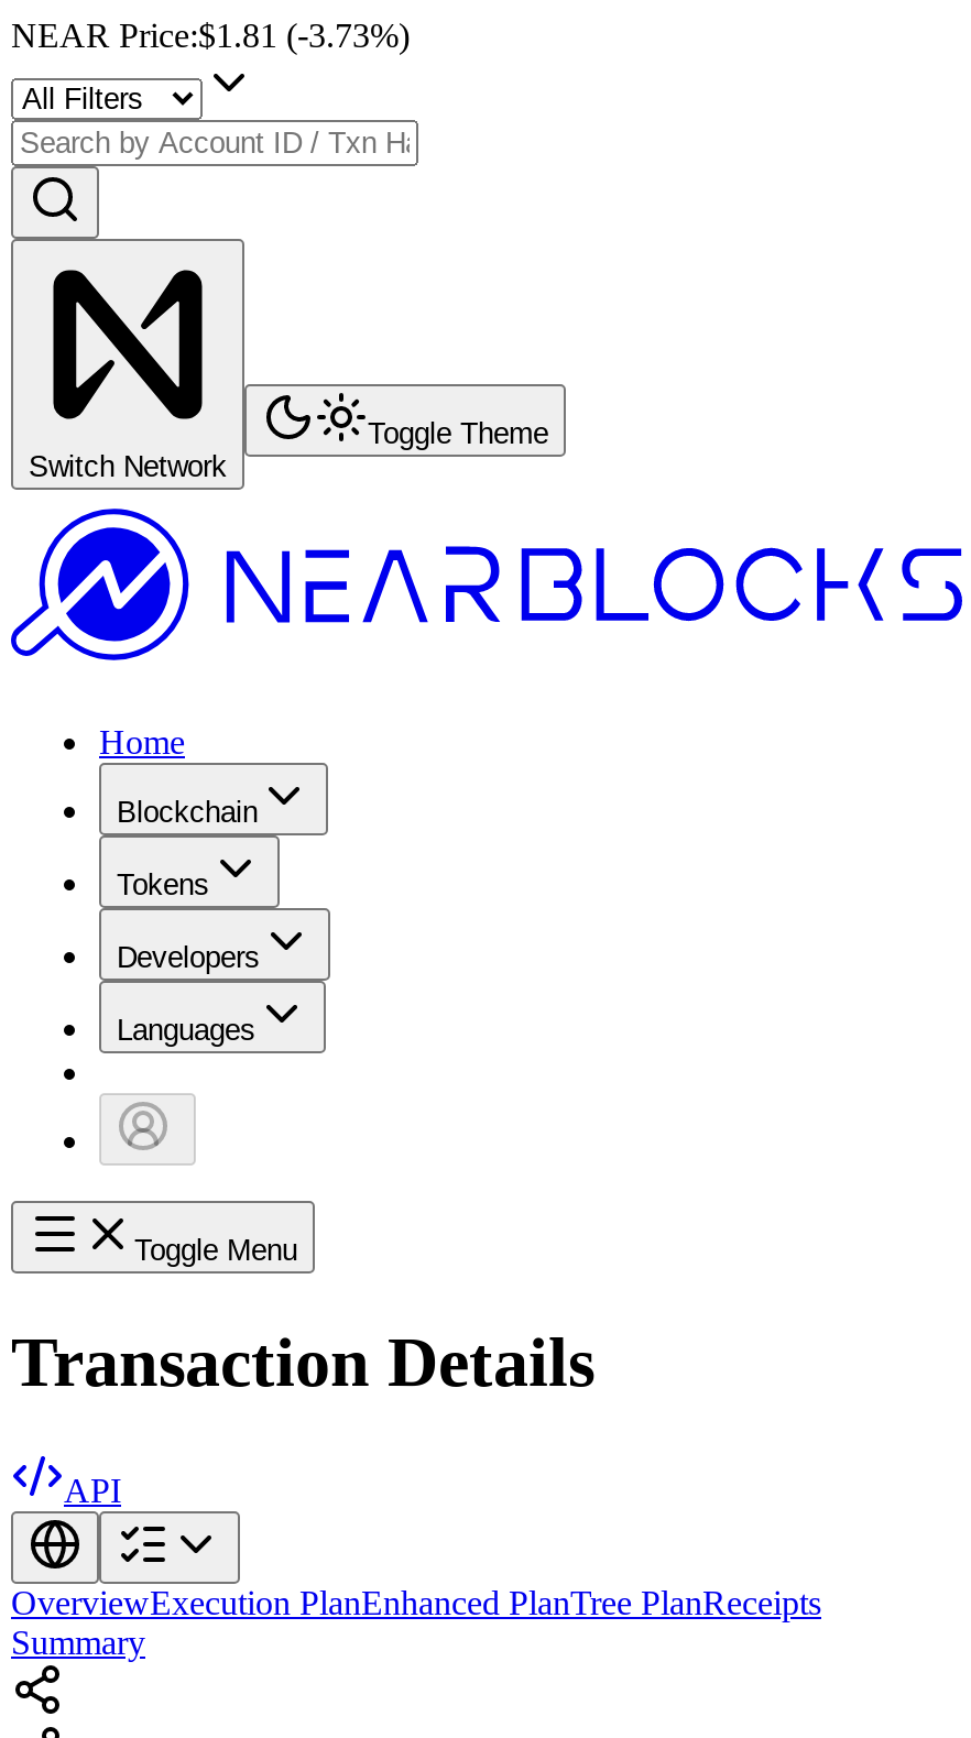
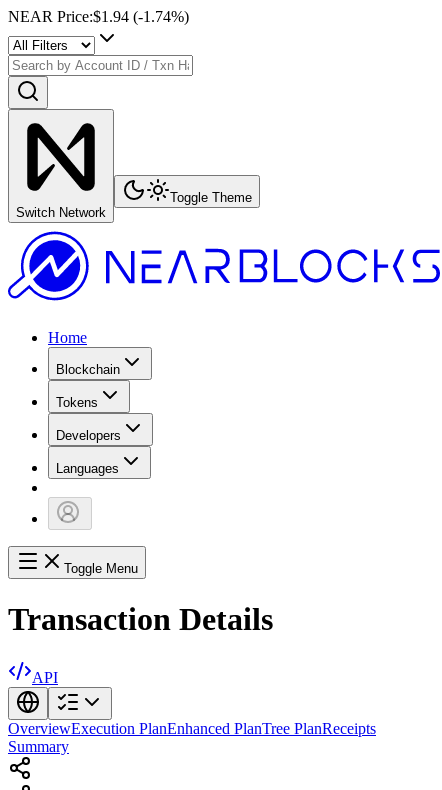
- NEAR Price:$1.81 (-3.73%)
+ NEAR Price:$1.94 (-1.74%)
